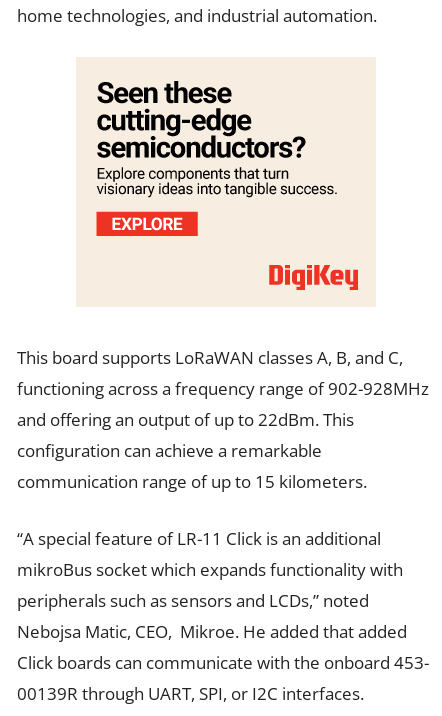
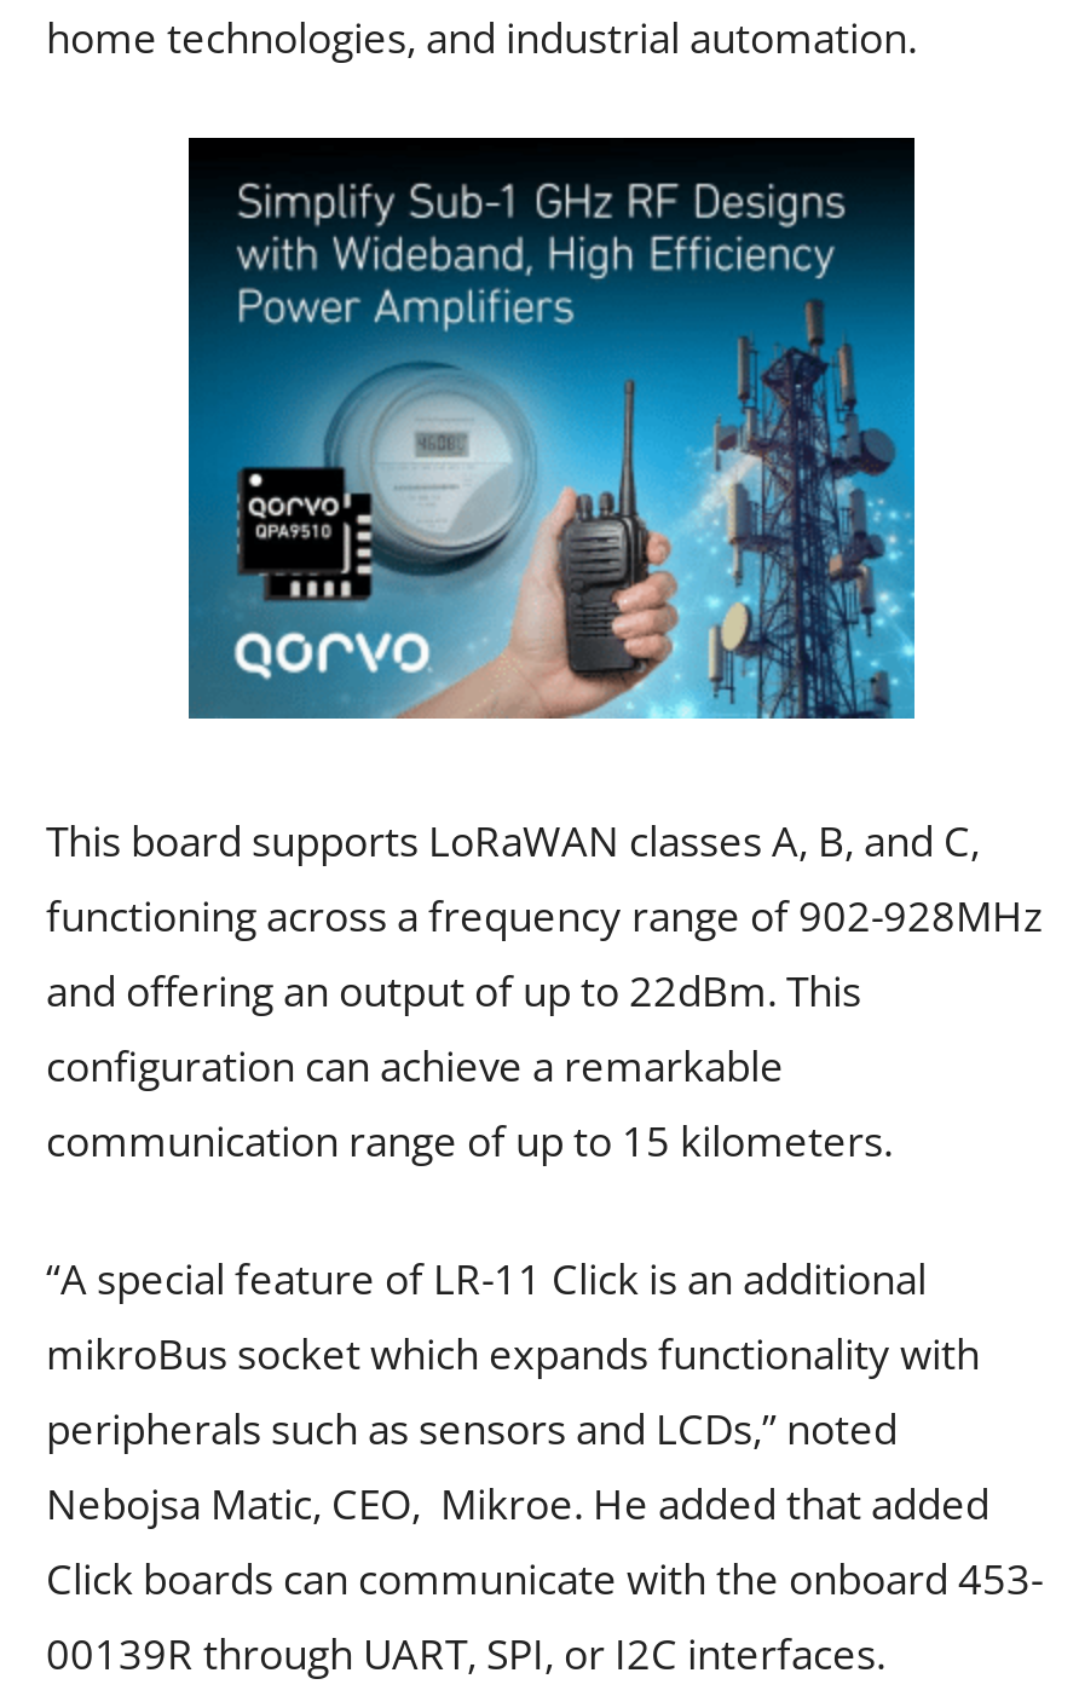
- [image]
+ [image]
